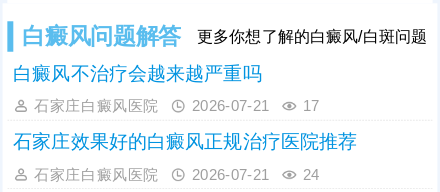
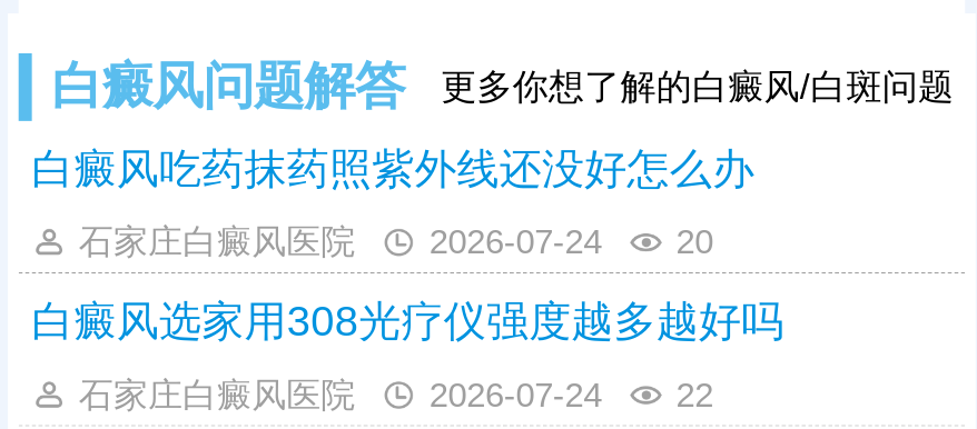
- 白癜风不治疗会越来越严重吗
+ 白癜风吃药抹药照紫外线还没好怎么办

- 2026-07-21
- 17
+ 2026-07-24
+ 20

- 石家庄效果好的白癜风正规治疗医院推荐
+ 白癜风选家用308光疗仪强度越多越好吗

- 2026-07-21
- 24
+ 2026-07-24
+ 22
